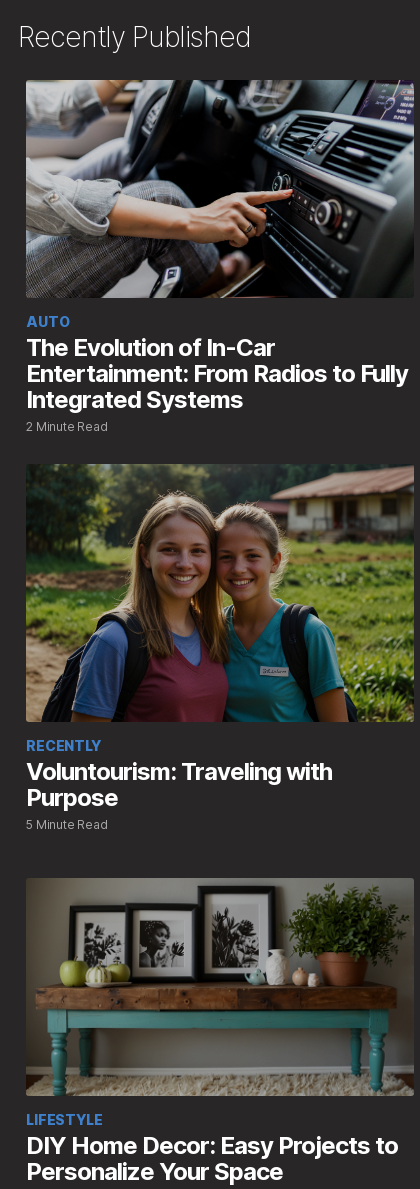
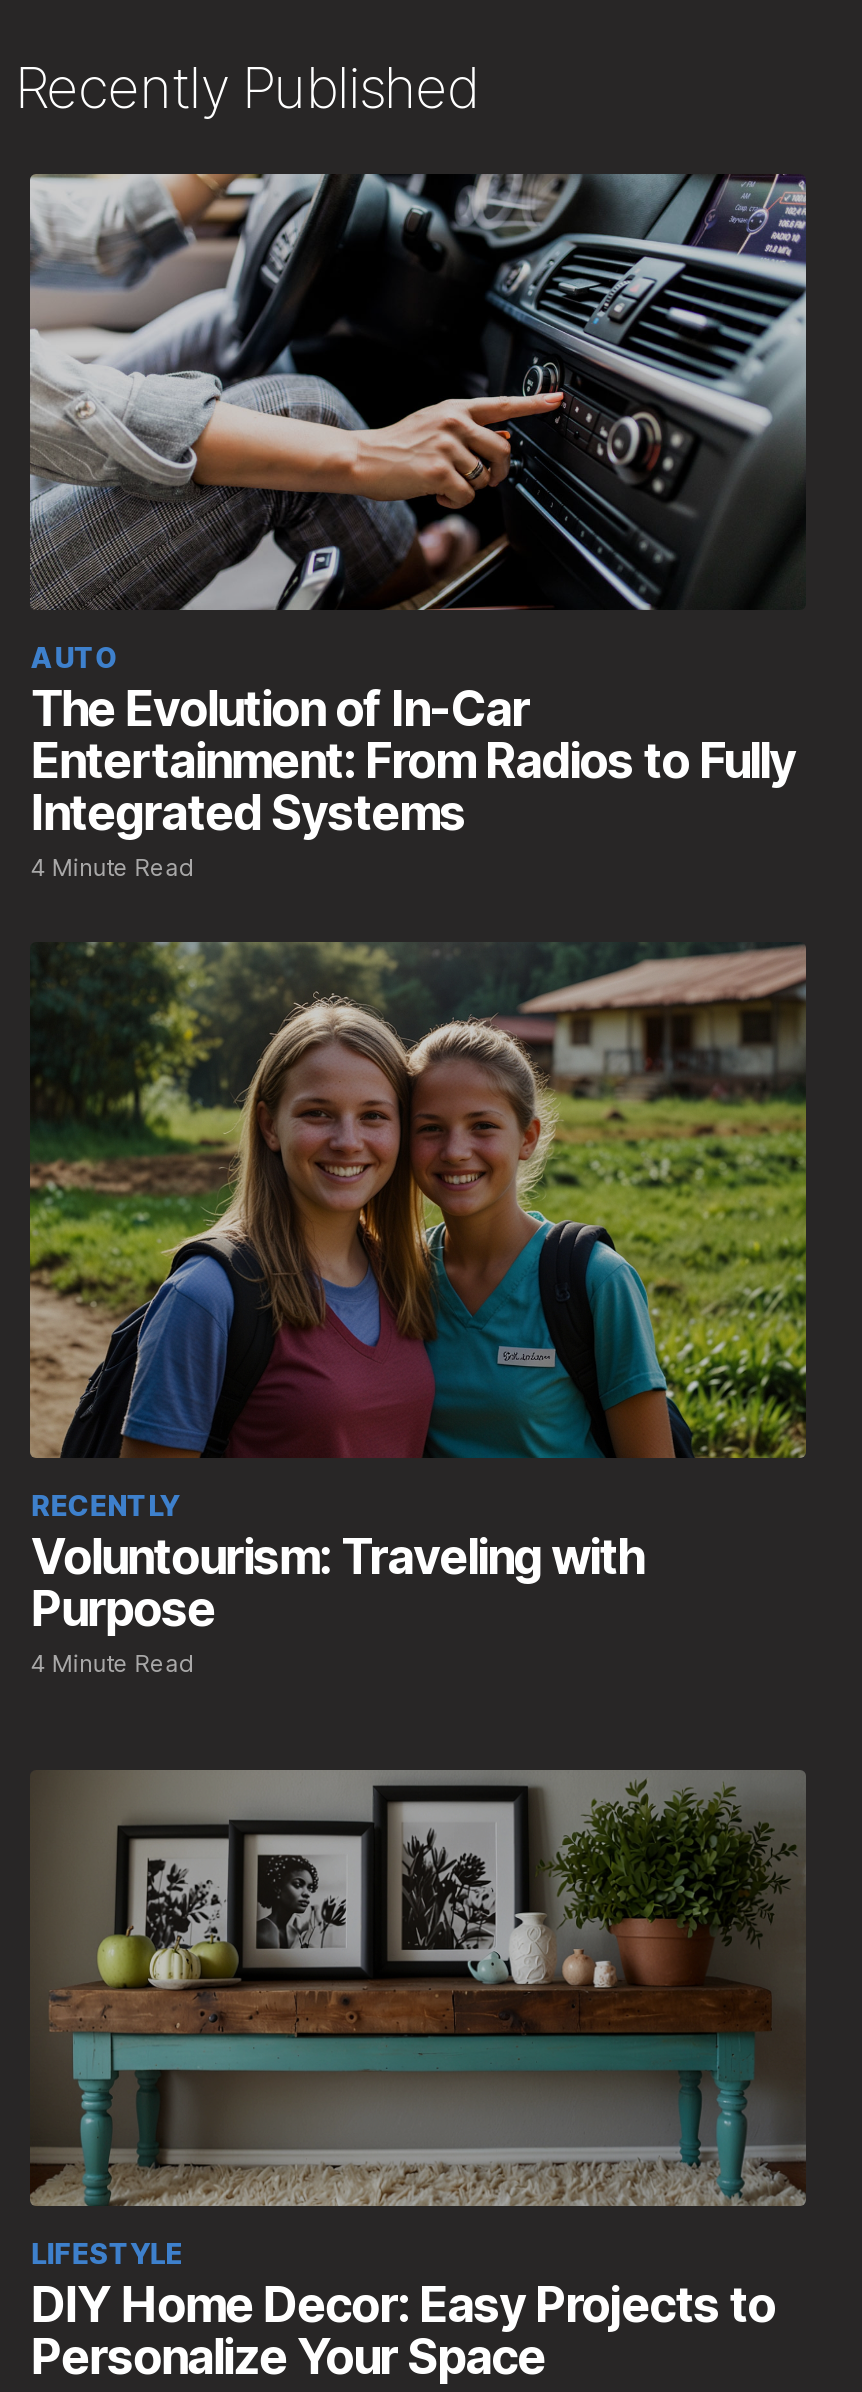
- 2 Minute Read
+ 4 Minute Read

- 5 Minute Read
+ 4 Minute Read
